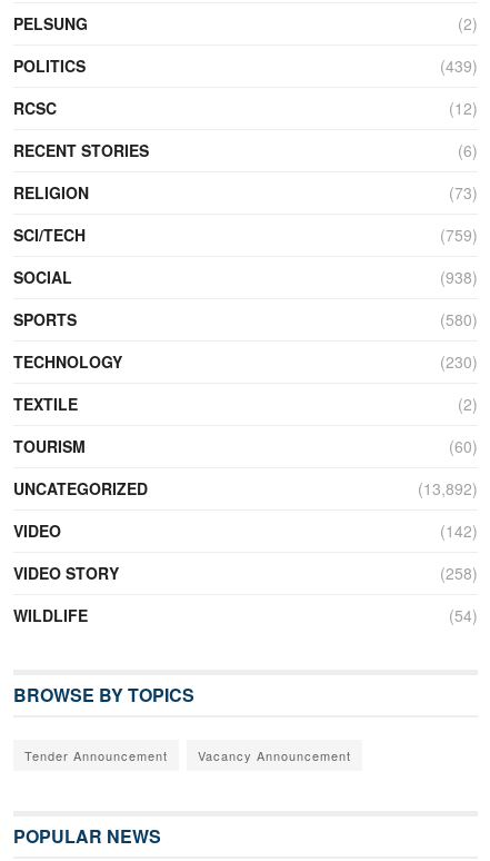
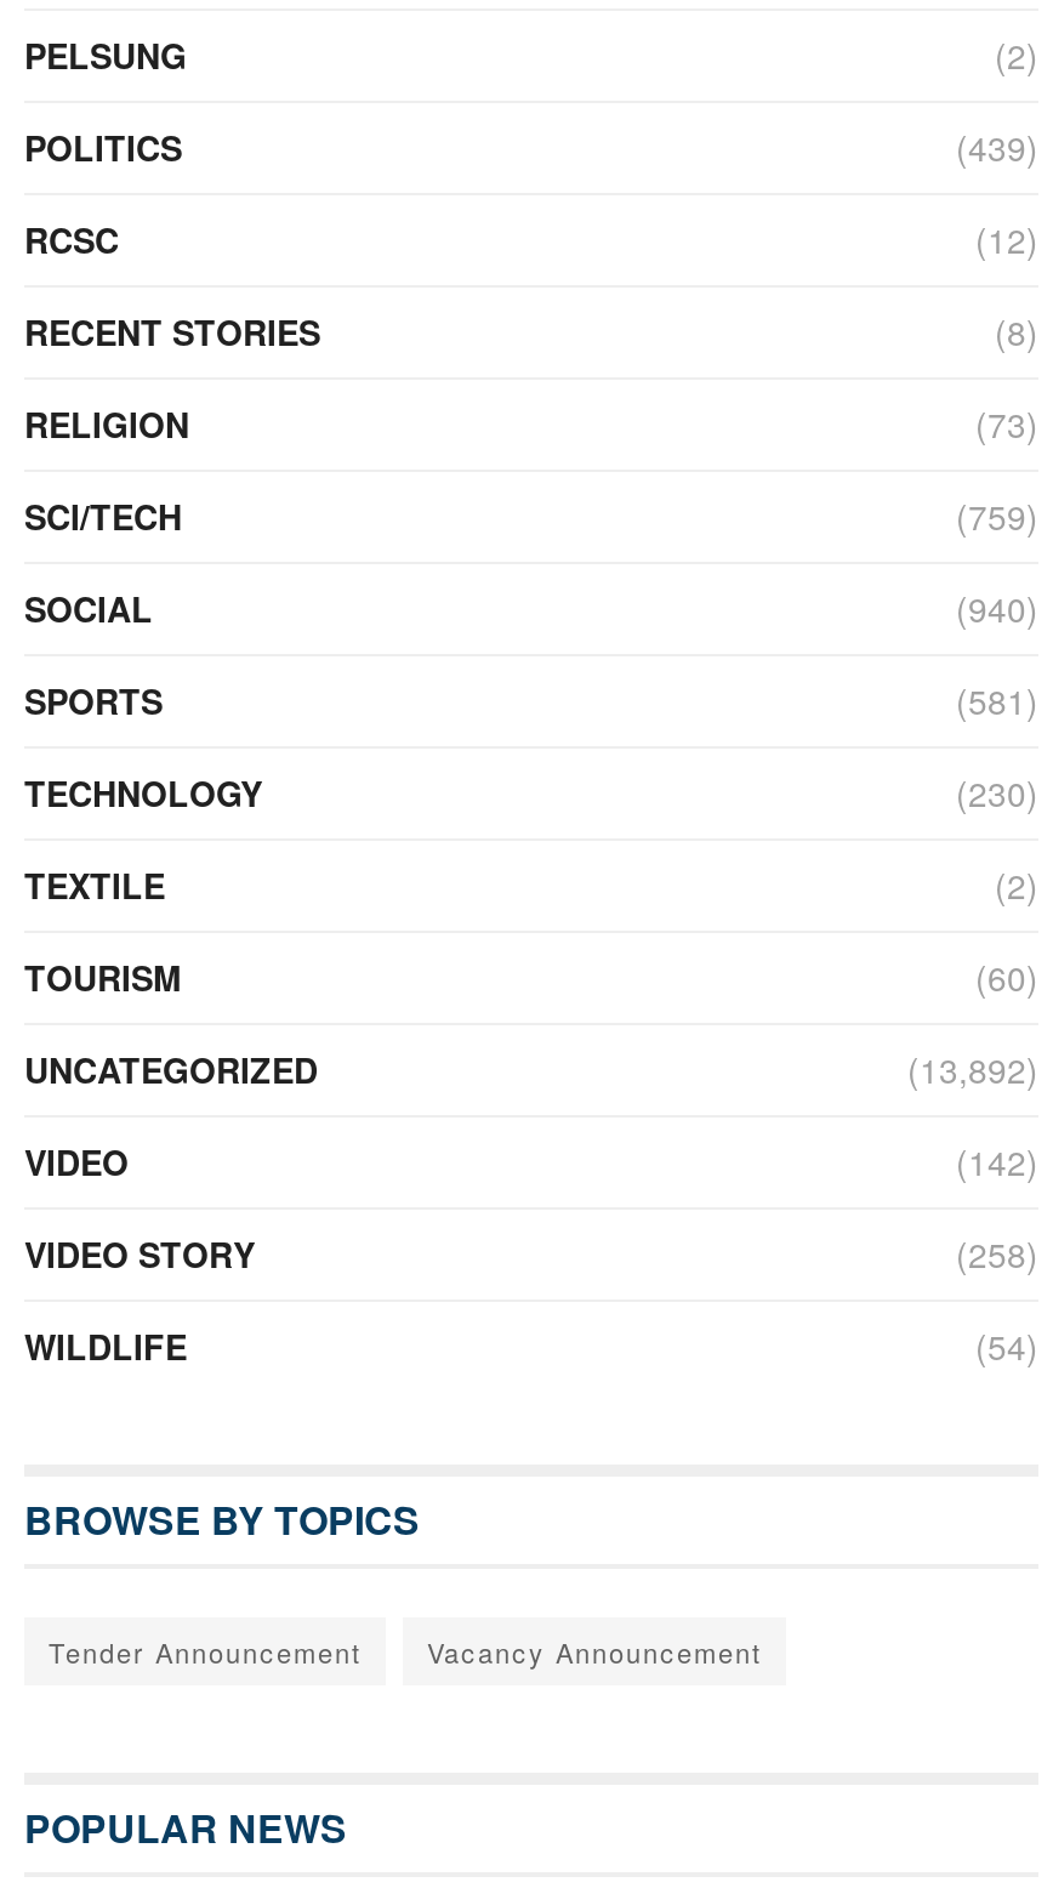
- (6)
+ (8)

- (938)
+ (940)

- (580)
+ (581)
